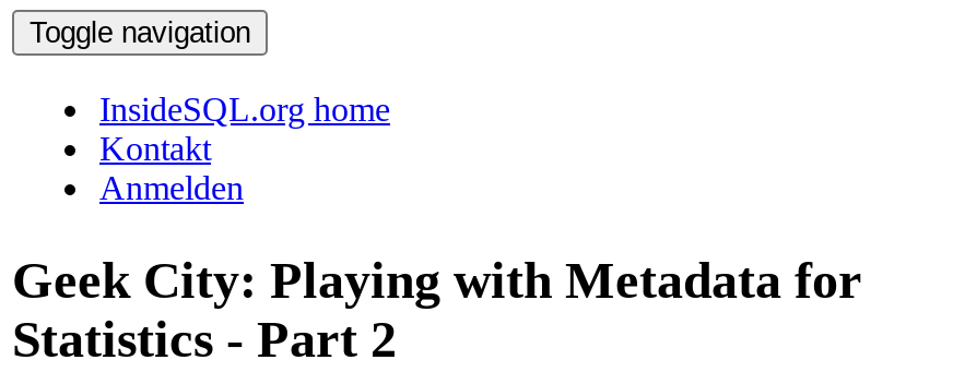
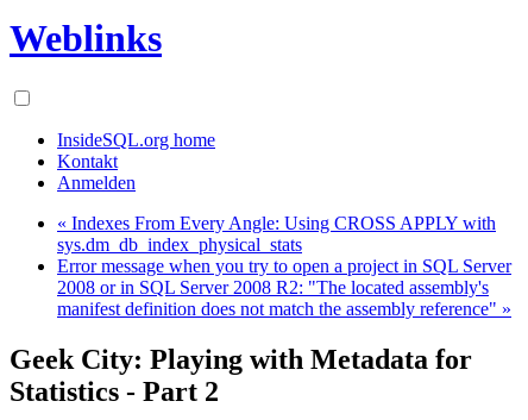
- Toggle navigation
+ Weblinks

+ « Indexes From Every Angle: Using CROSS APPLY with
+ sys.dm_db_index_physical_stats
+ Error message when you try to open a project in SQL Server
+ 2008 or in SQL Server 2008 R2: "The located assembly's
+ manifest definition does not match the assembly reference" »
